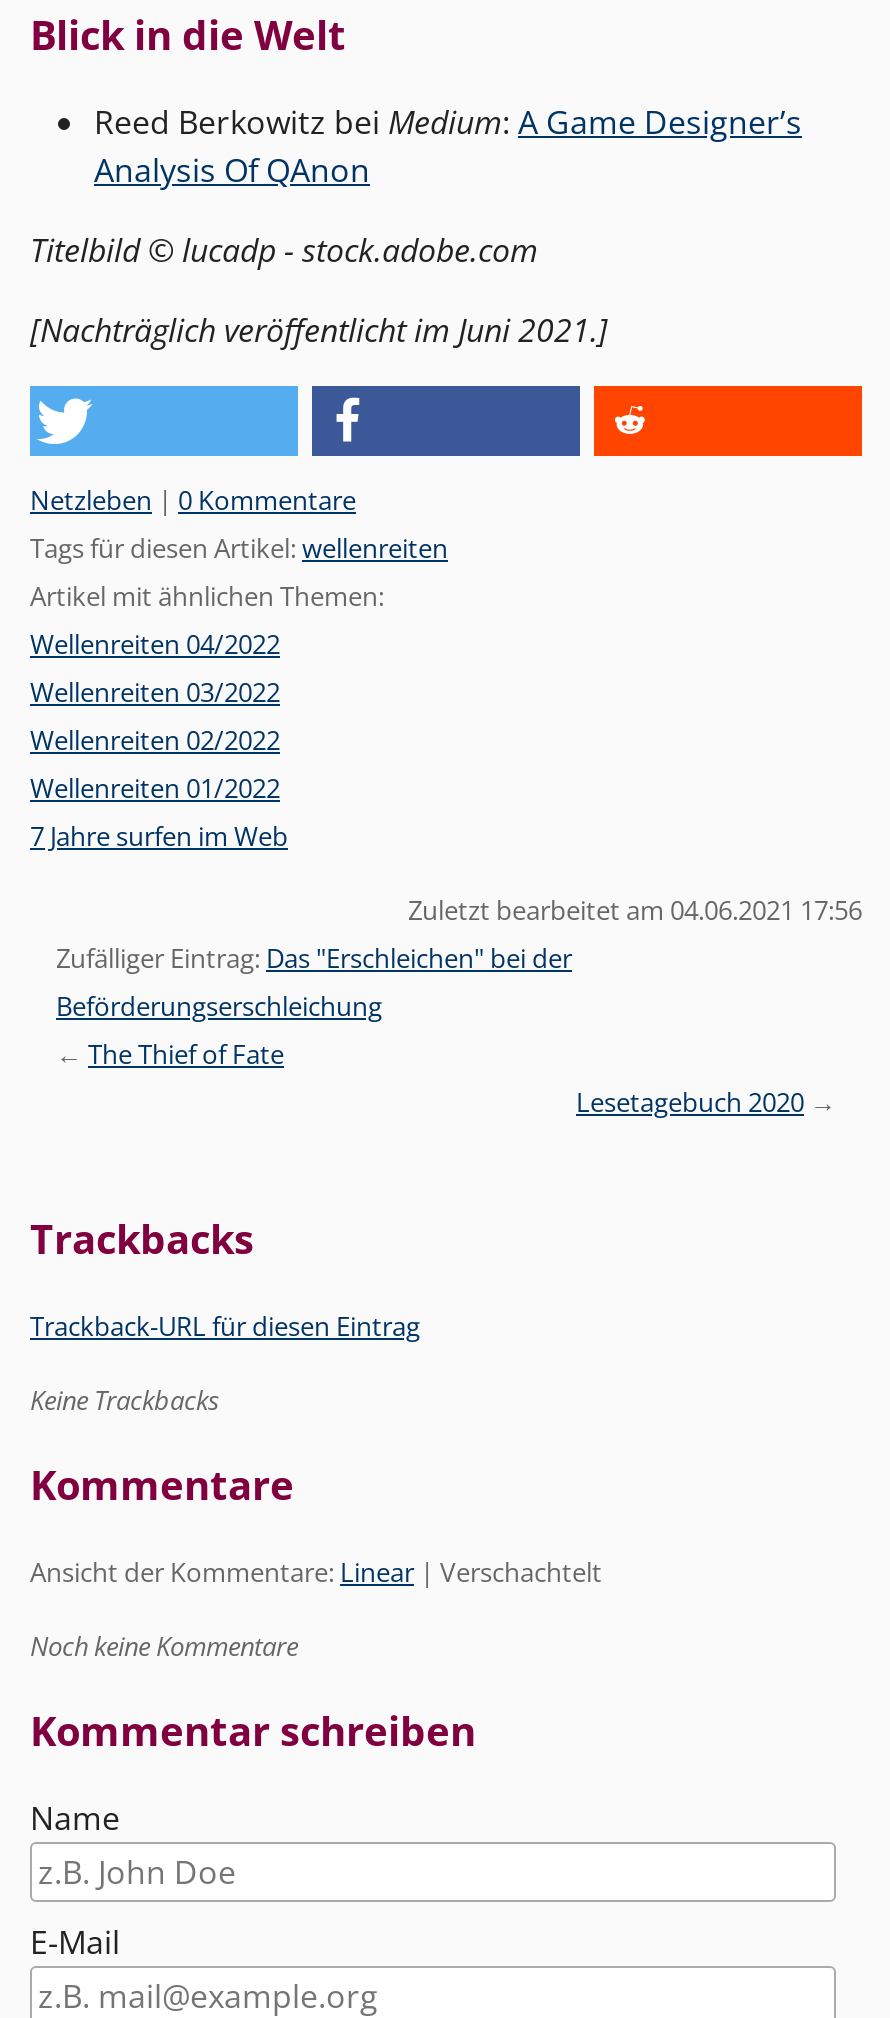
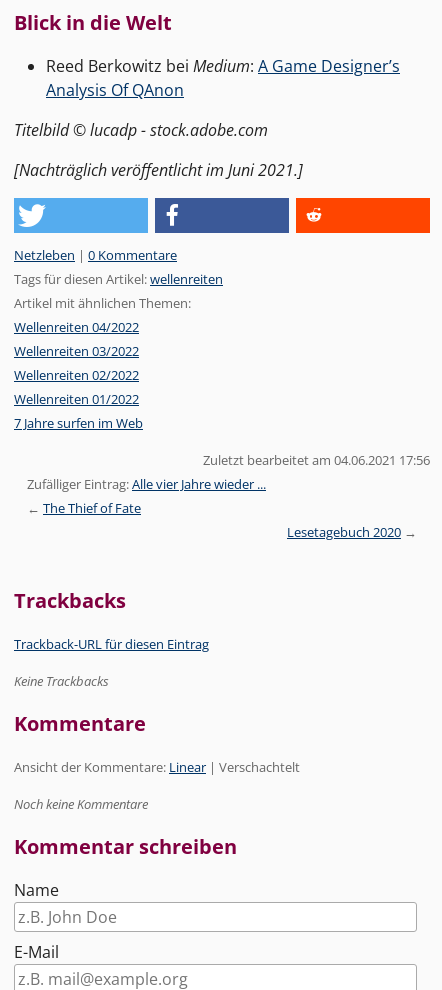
- Zufälliger Eintrag: Das "Erschleichen" bei der
- Beförderungserschleichung
+ Zufälliger Eintrag: Alle vier Jahre wieder ...
